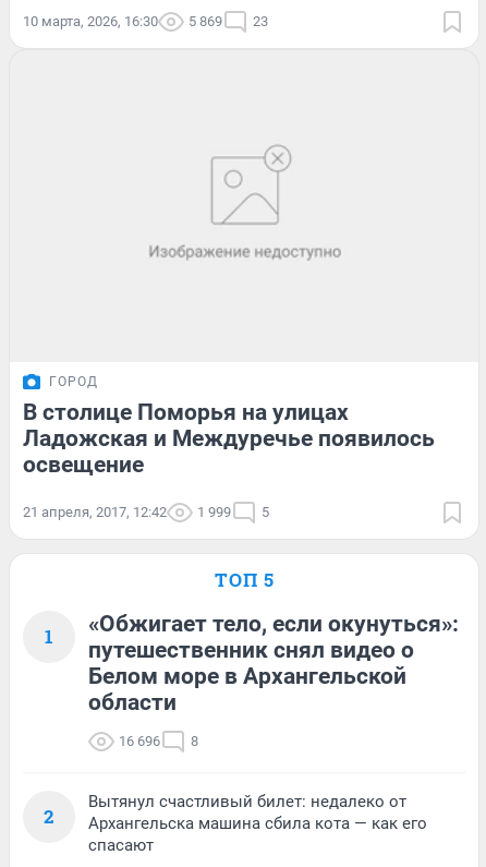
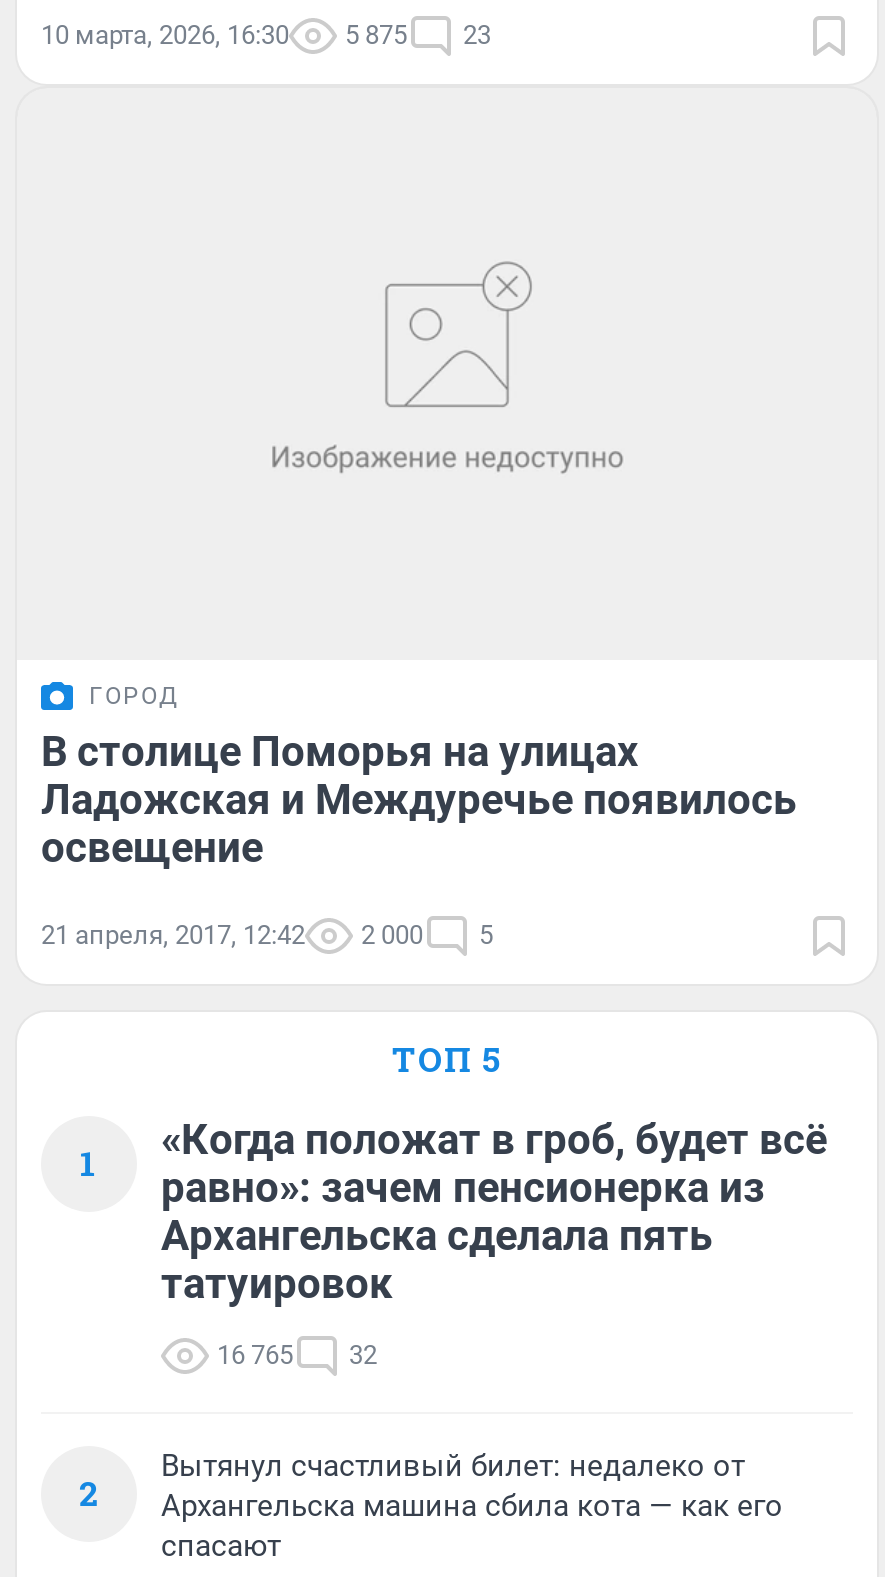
- 10 марта, 2026, 16:30 5 869 23
+ 10 марта, 2026, 16:30 5 875 23

- 21 апреля, 2017, 12:42 1 999 5
+ 21 апреля, 2017, 12:42 2 000 5

- «Обжигает тело, если окунуться»:
- путешественник снял видео о
- Белом море в Архангельской
- области
+ «Когда положат в гроб, будет всё
+ равно»: зачем пенсионерка из
+ Архангельска сделала пять
+ татуировок

- 16 696
- 8
+ 16 765
+ 32
